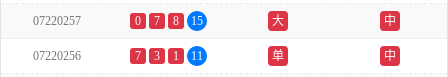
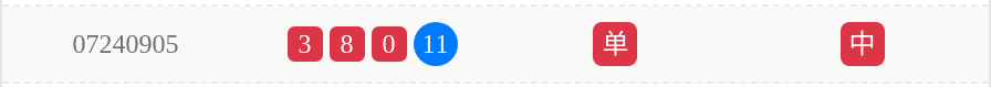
- 07220257
+ 07240905
+ 3
+ 8

- 7
- 8
- 15
- 大
- 中
- 07220256
- 7
- 3
- 1
